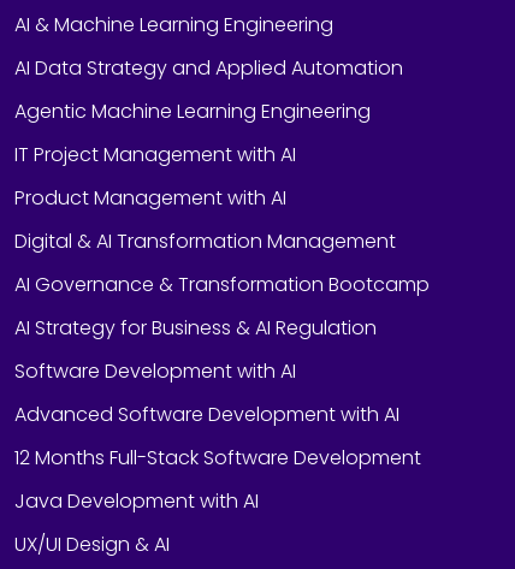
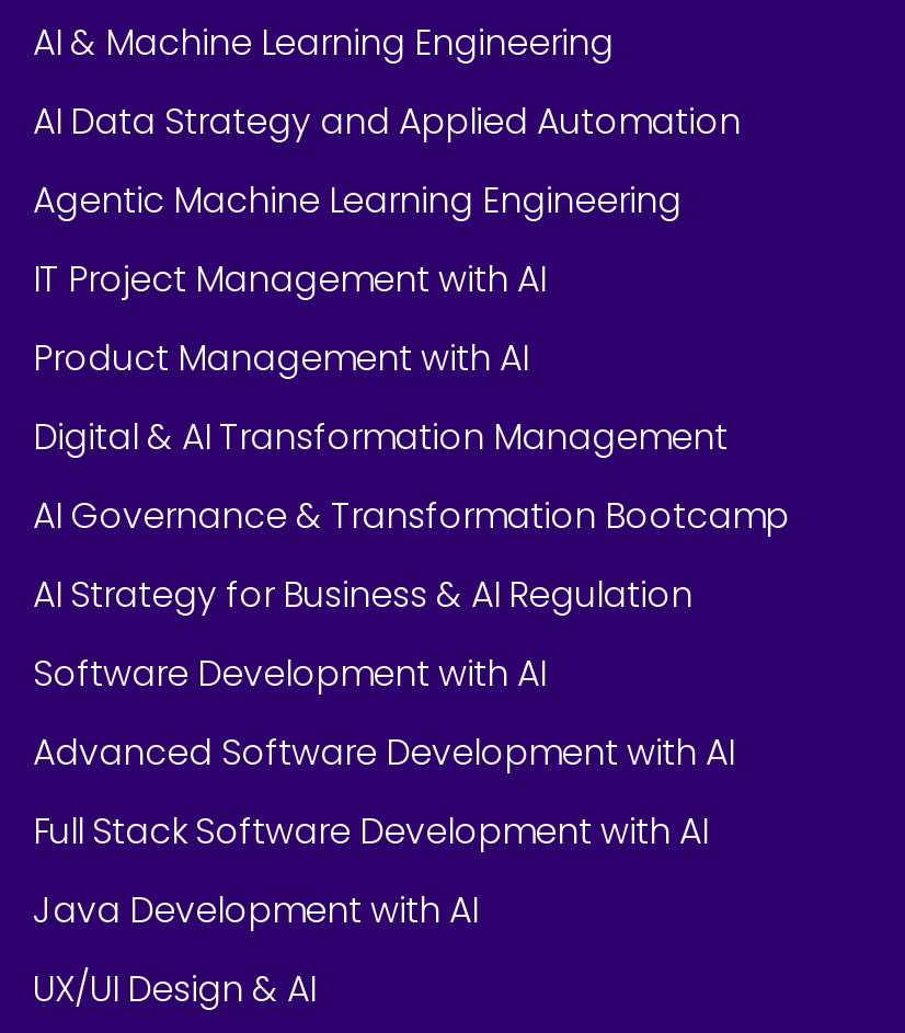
- 12 Months Full-Stack Software Development
+ Full Stack Software Development with AI
